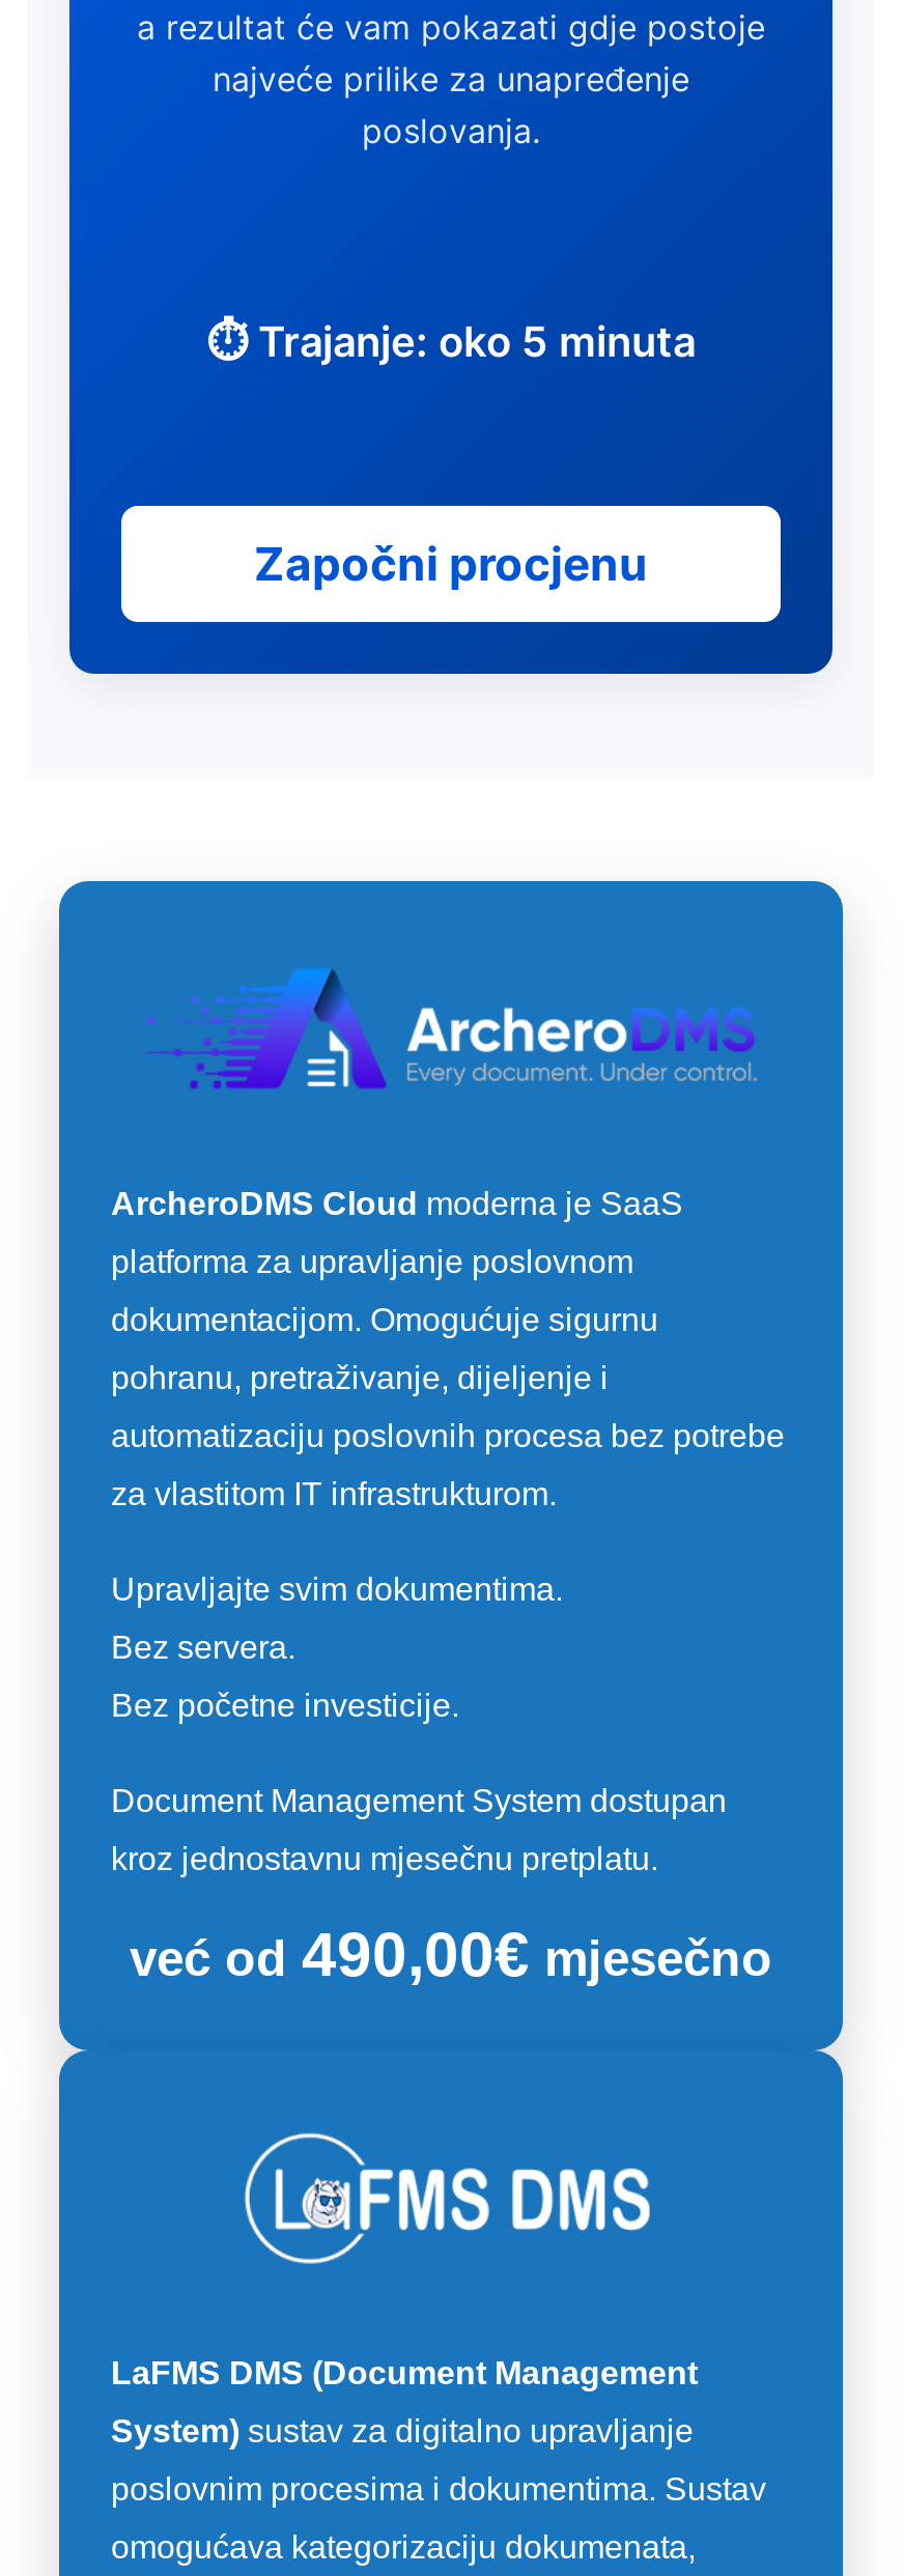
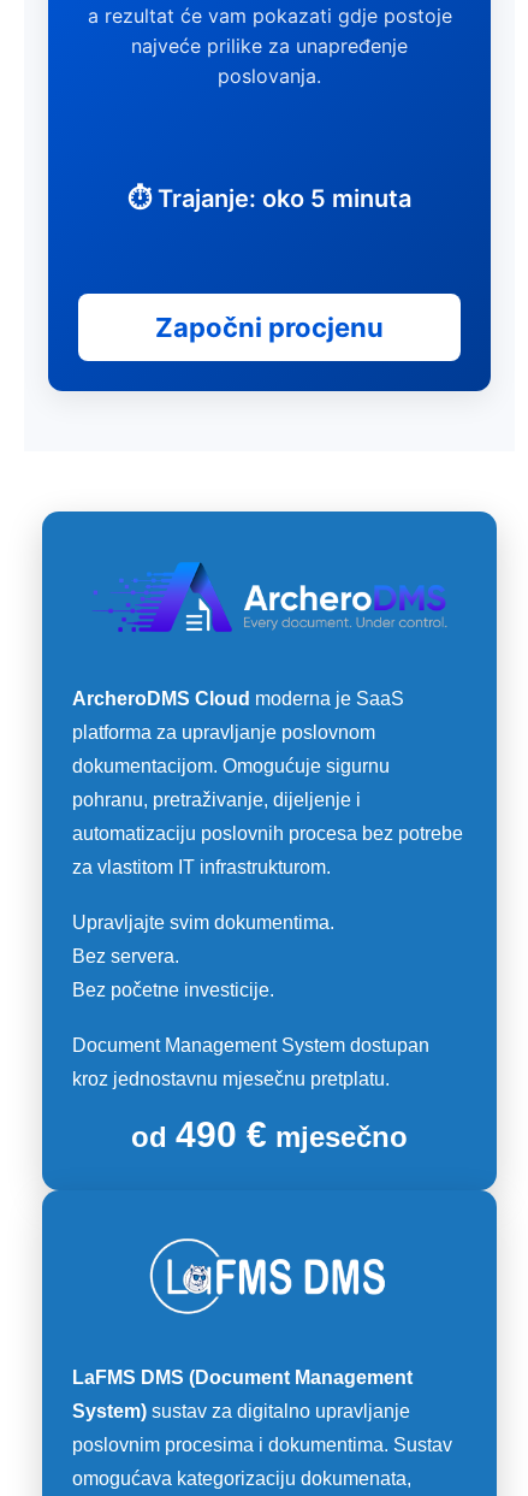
- već od 490,00€mjesečno
+ od 490 €mjesečno
